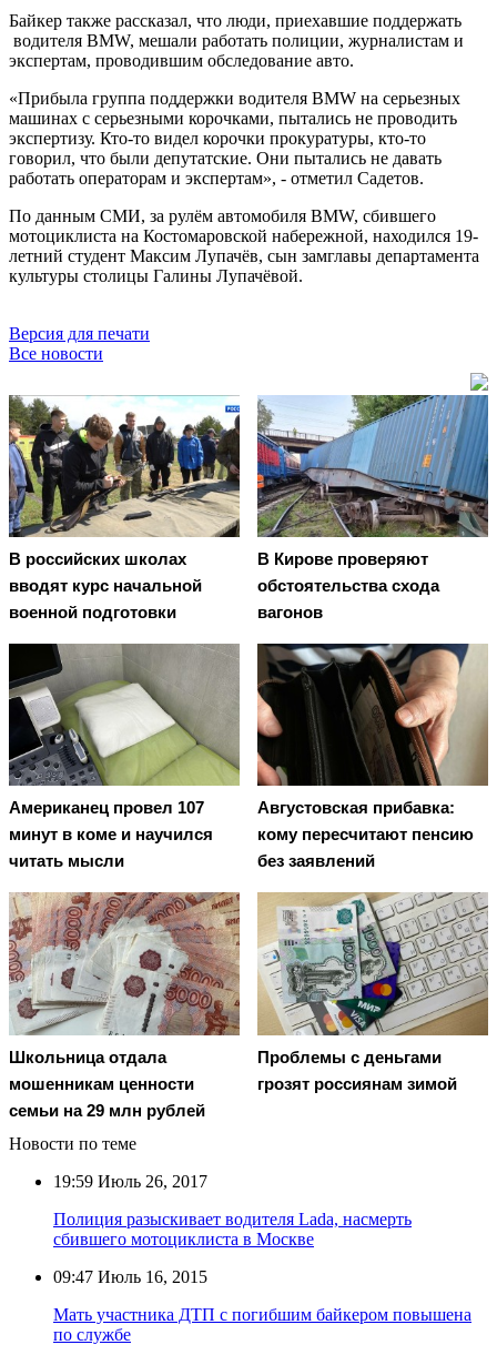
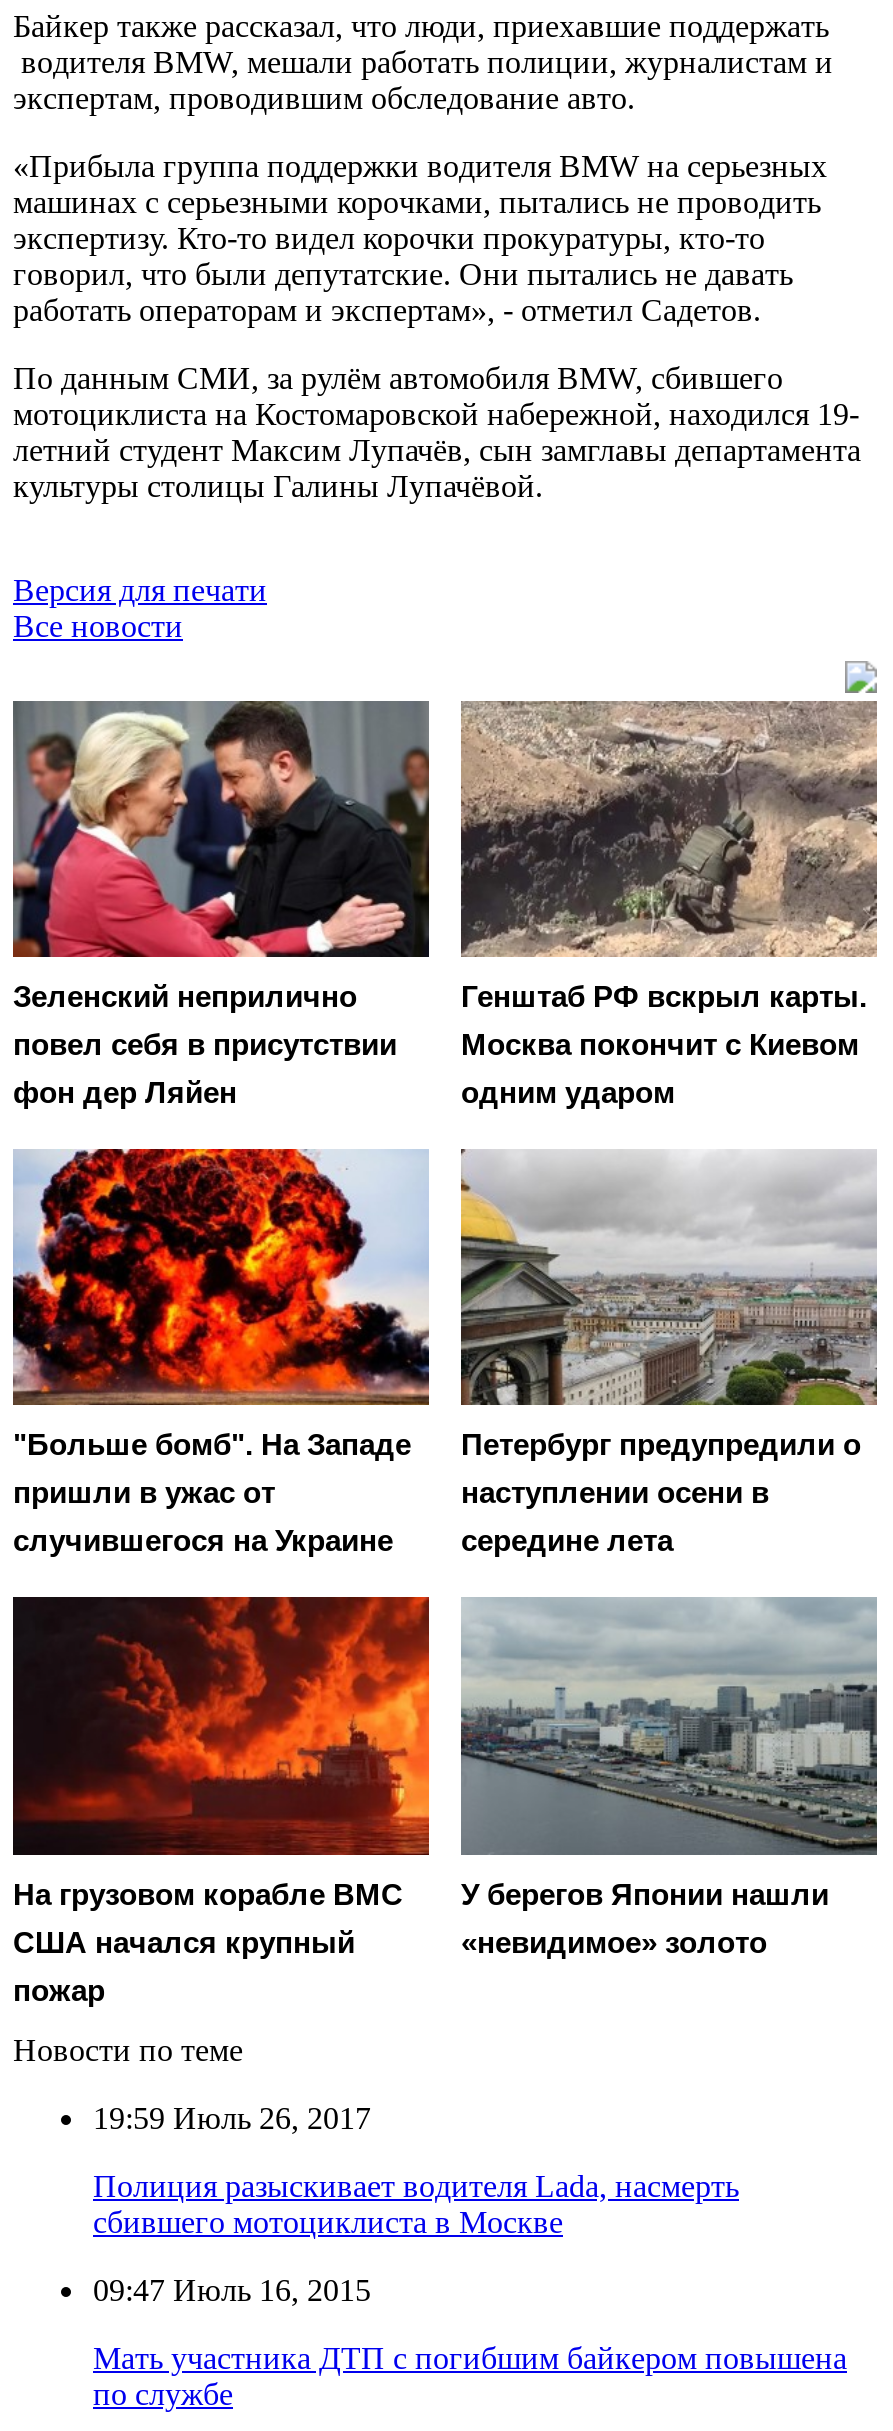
- [image]
- В российских школах
- вводят курс начальной
- военной подготовки
+ [image]
+ Зеленский неприлично
+ повел cебя в присутствии
+ фон дер Ляйен

- [image]
- В Кирове проверяют
- обстоятельства схода
- вагонов
+ [image]
+ Генштаб РФ вскрыл карты.
+ Москва покончит с Киевом
+ одним ударом

- [image]
- Американец провел 107
- минут в коме и научился
- читать мысли
+ [image]
+ "Больше бомб". На Западе
+ пришли в ужас от
+ случившегося на Украине

- [image]
- Августовская прибавка:
- кому пересчитают пенсию
- без заявлений
+ [image]
+ Петербург предупредили о
+ наступлении осени в
+ середине лета

- [image]
- Школьница отдала
- мошенникам ценности
- семьи на 29 млн рублей
+ [image]
+ На грузовом корабле ВМС
+ США начался крупный
+ пожар

- [image]
- Проблемы с деньгами
- грозят россиянам зимой
+ [image]
+ У берегов Японии нашли
+ «невидимое» золото
